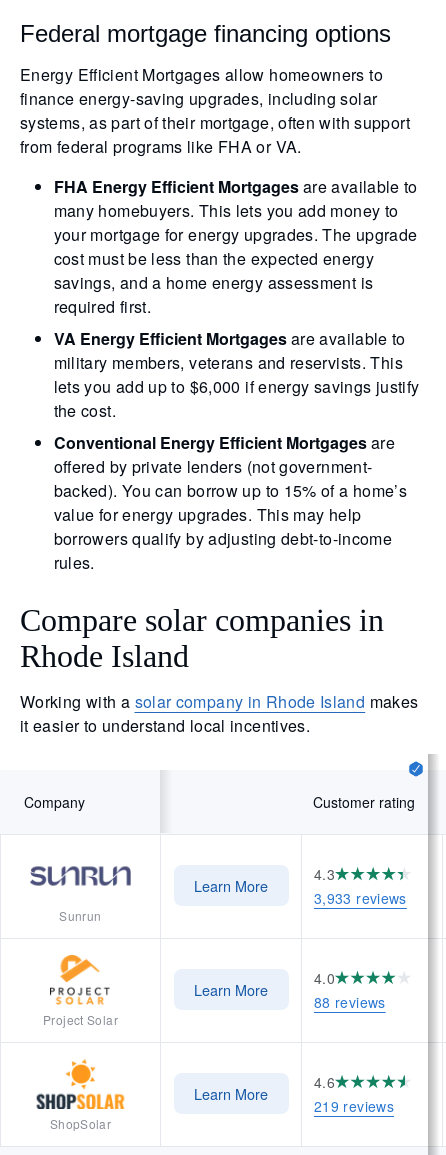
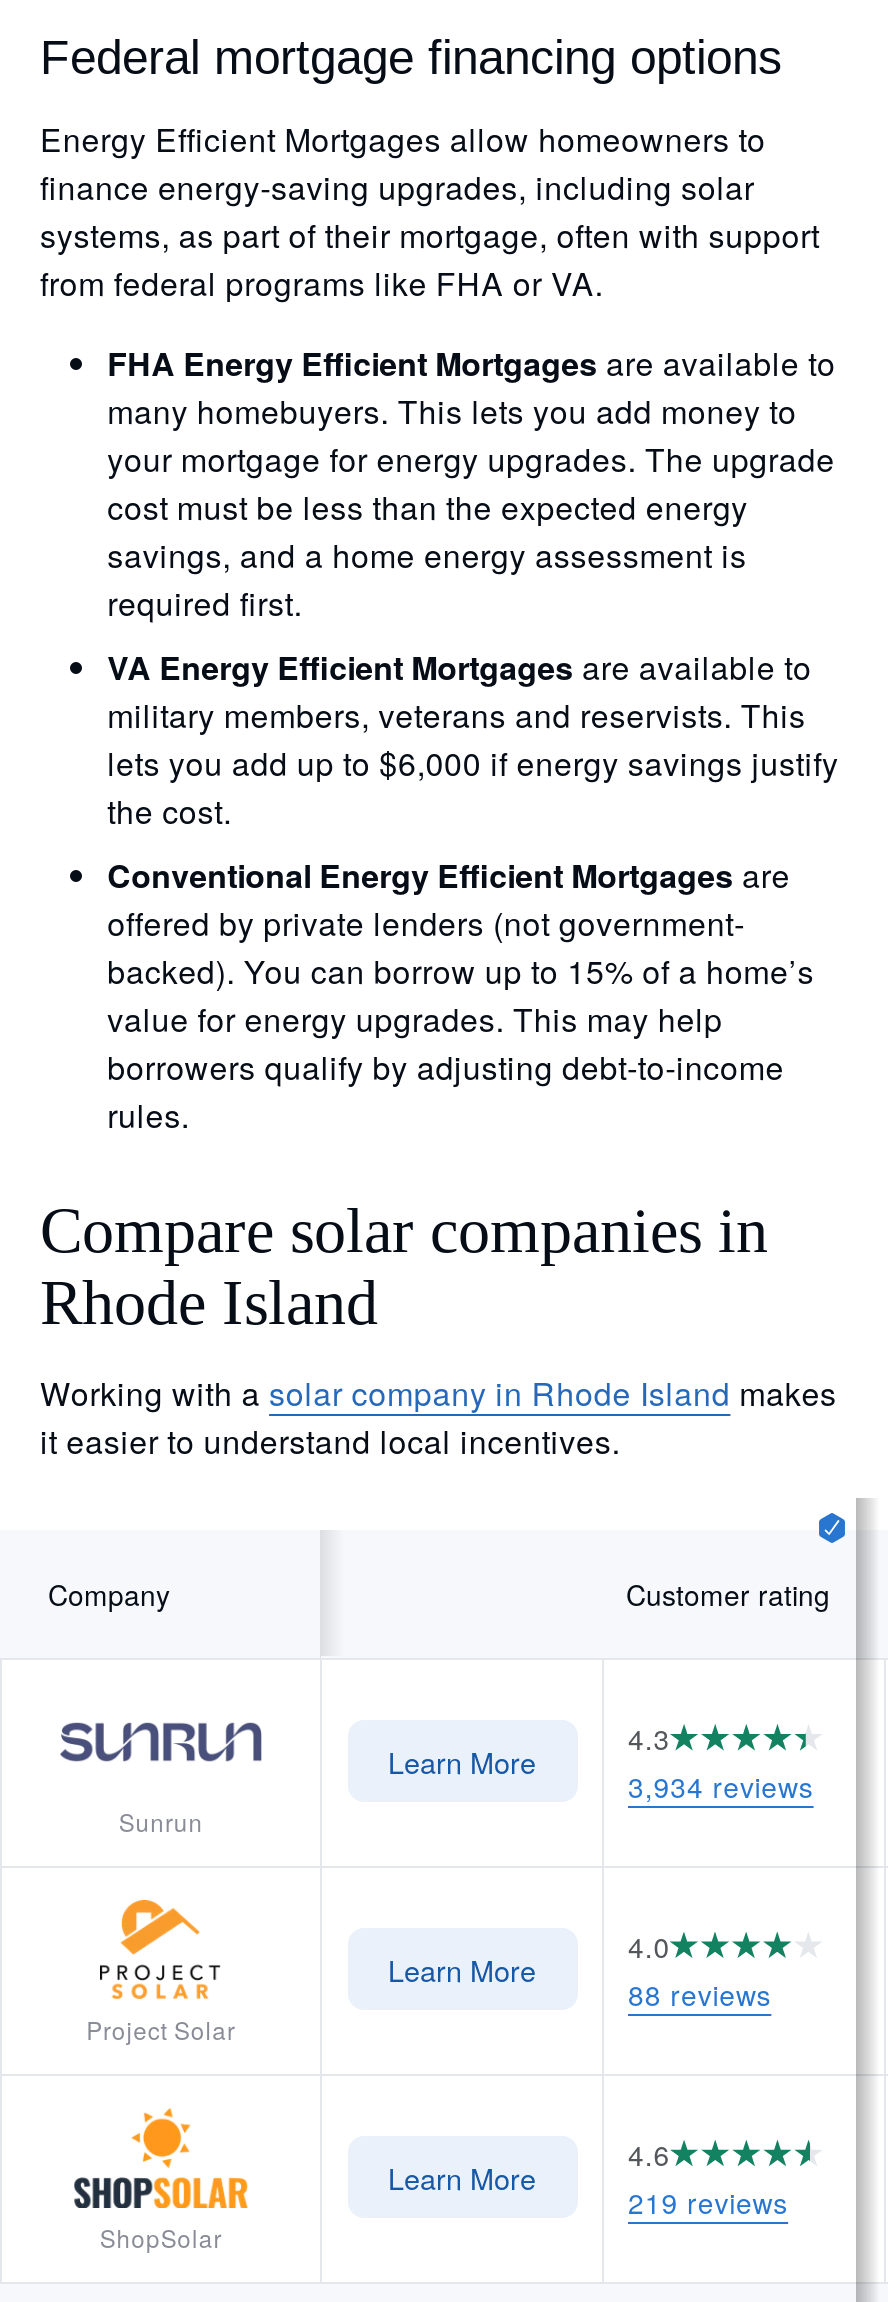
- 3,933 reviews
+ 3,934 reviews
